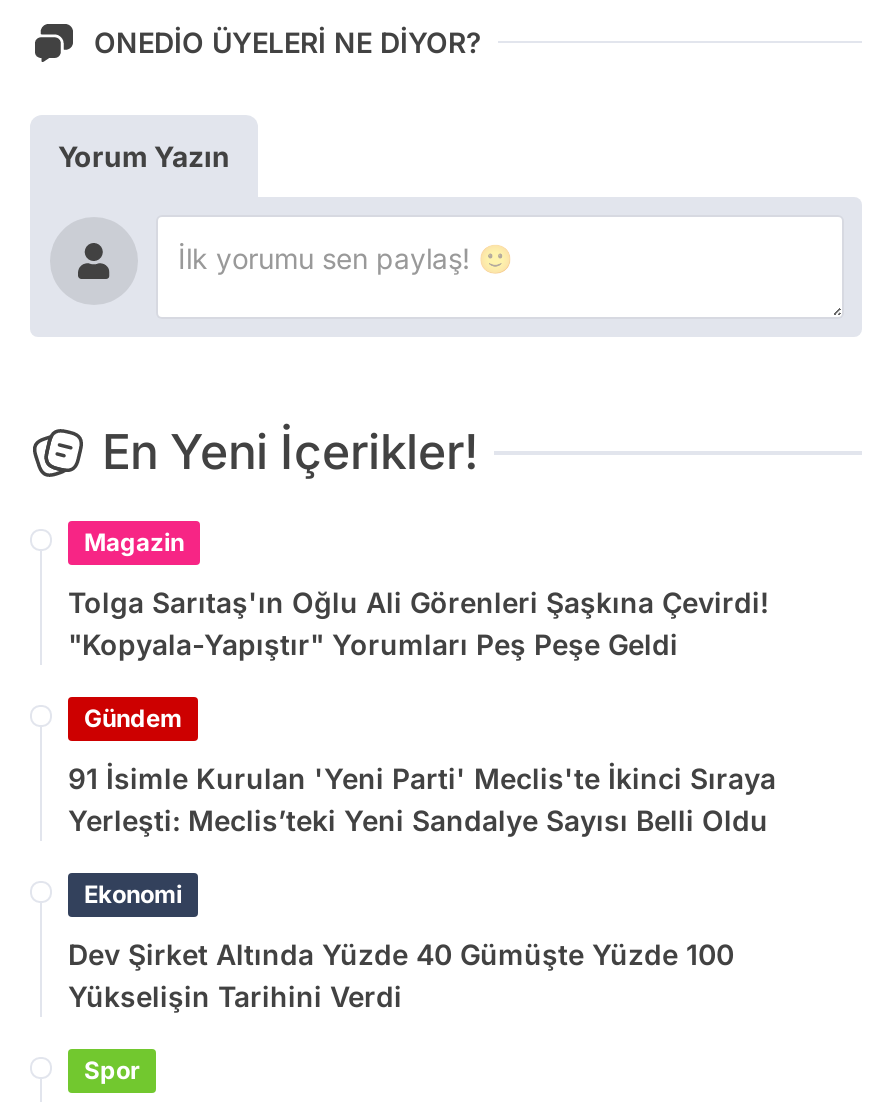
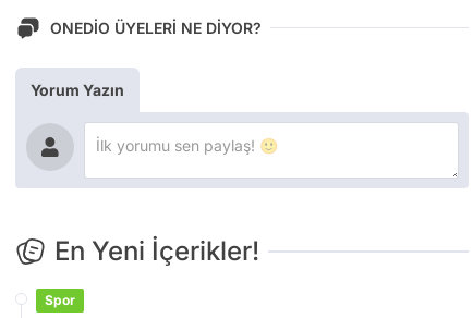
- Magazin
- Tolga Sarıtaş'ın Oğlu Ali Görenleri Şaşkına Çevirdi!
- "Kopyala-Yapıştır" Yorumları Peş Peşe Geldi
- Gündem
- 91 İsimle Kurulan 'Yeni Parti' Meclis'te İkinci Sıraya
- Yerleşti: Meclis’teki Yeni Sandalye Sayısı Belli Oldu
- Ekonomi
- Dev Şirket Altında Yüzde 40 Gümüşte Yüzde 100
- Yükselişin Tarihini Verdi
